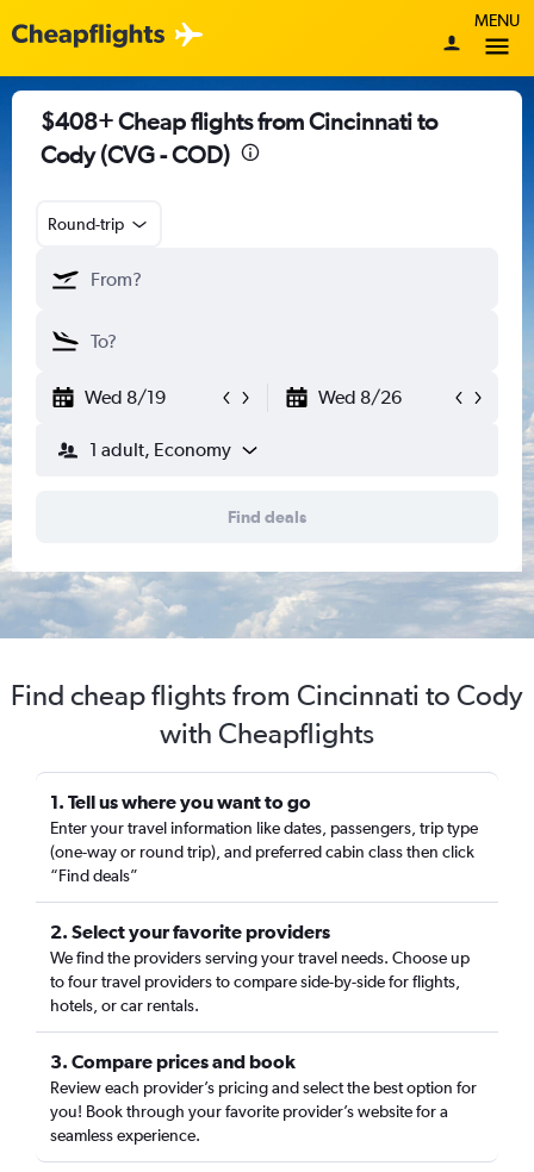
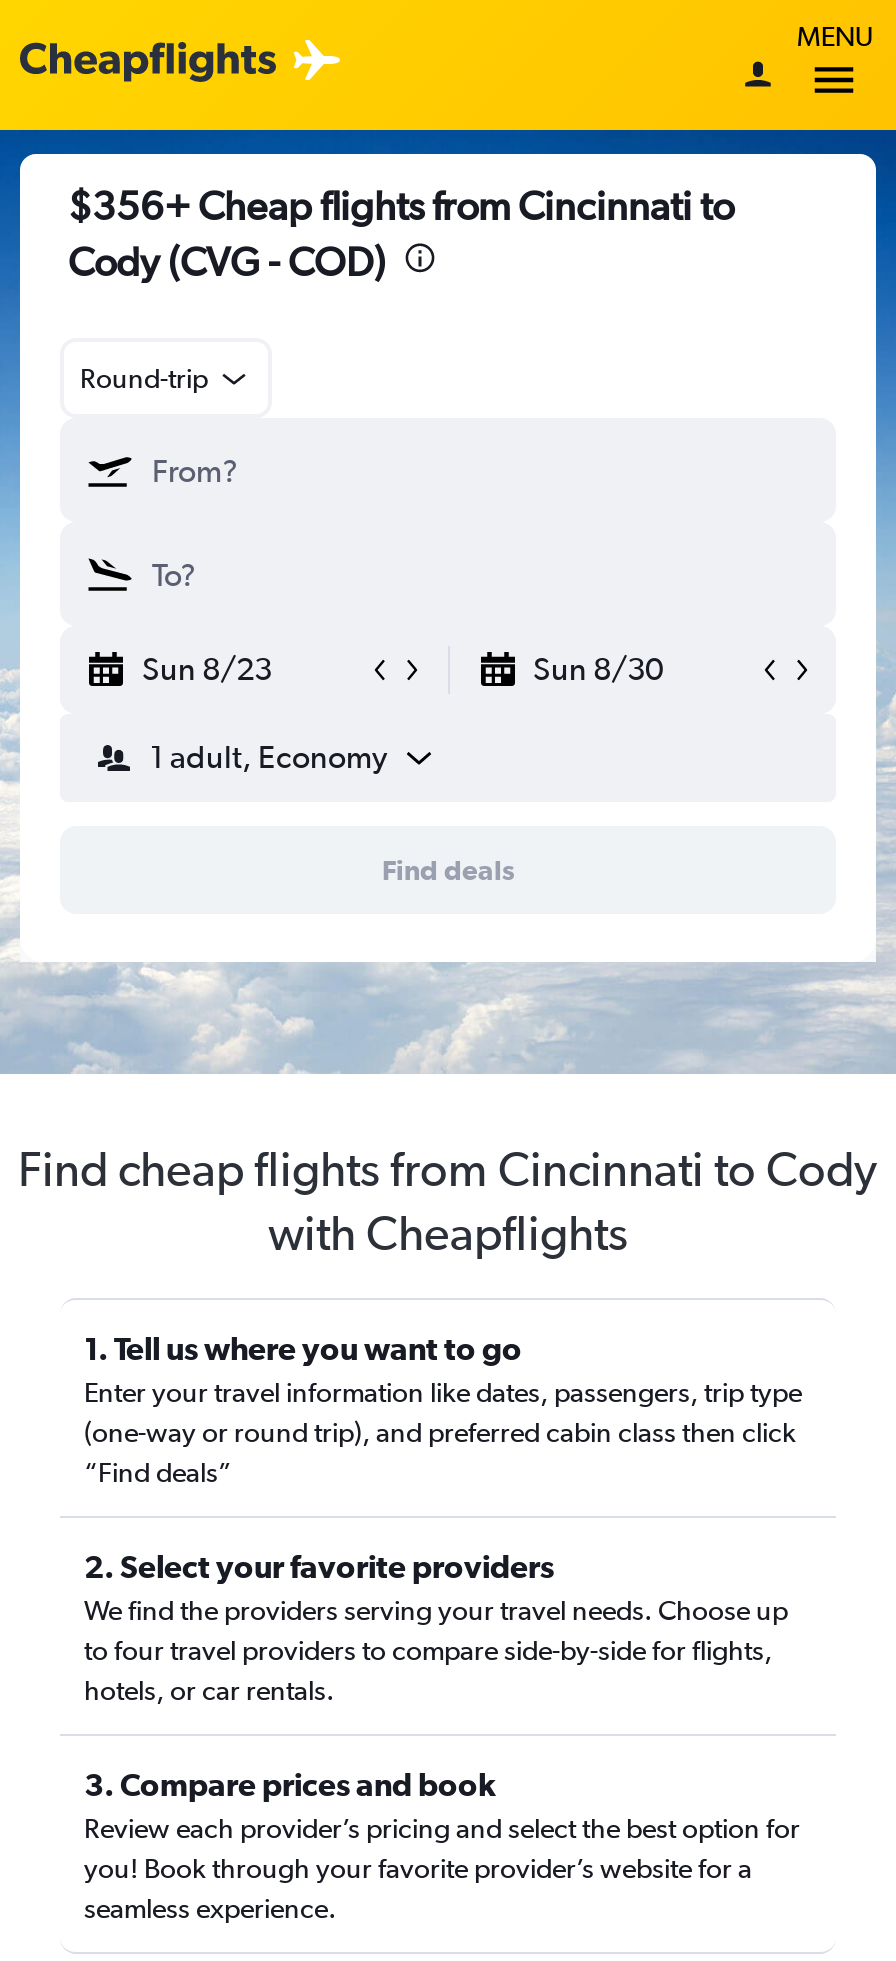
- $408+ Cheap flights from Cincinnati to
+ $356+ Cheap flights from Cincinnati to

- Wed 8/19
- Wed 8/26
+ Sun 8/23
+ Sun 8/30
